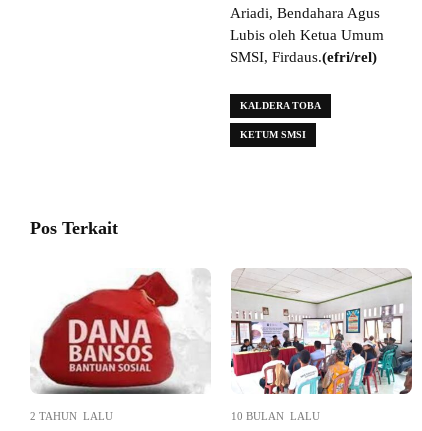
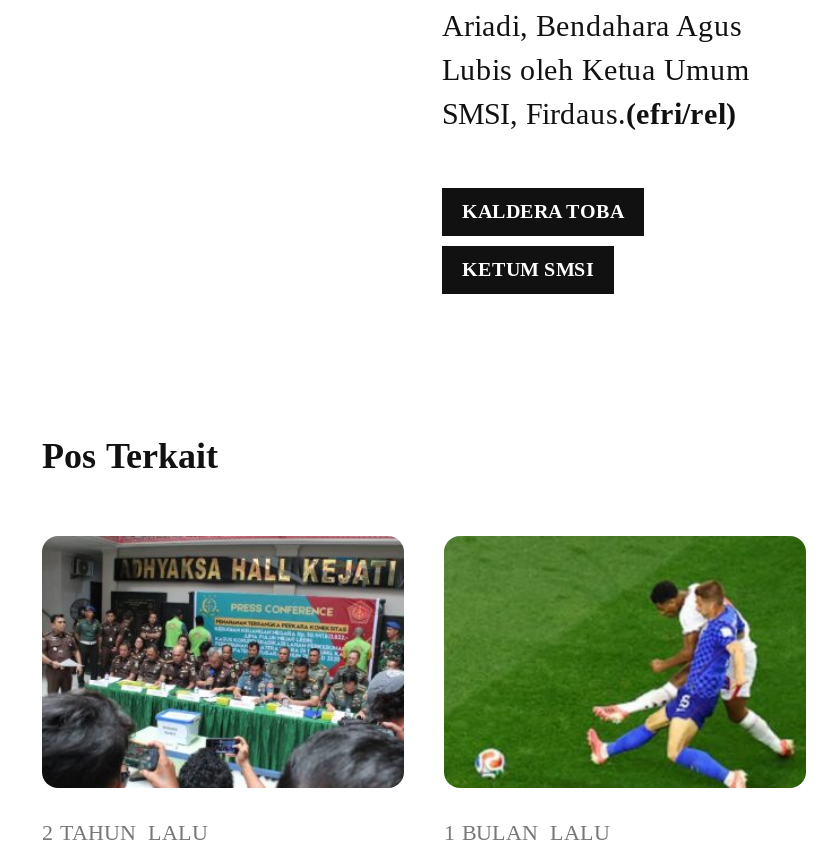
- [image]
- 10 BULAN LALU
+ [image]
+ 1 BULAN LALU

- [image]
+ [image]
